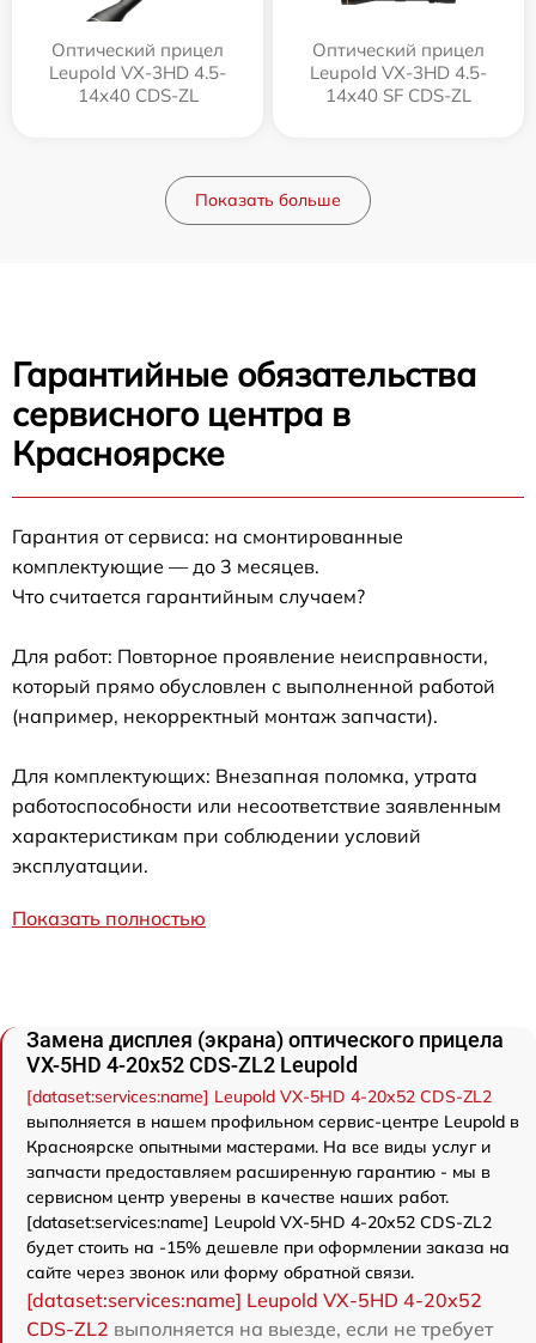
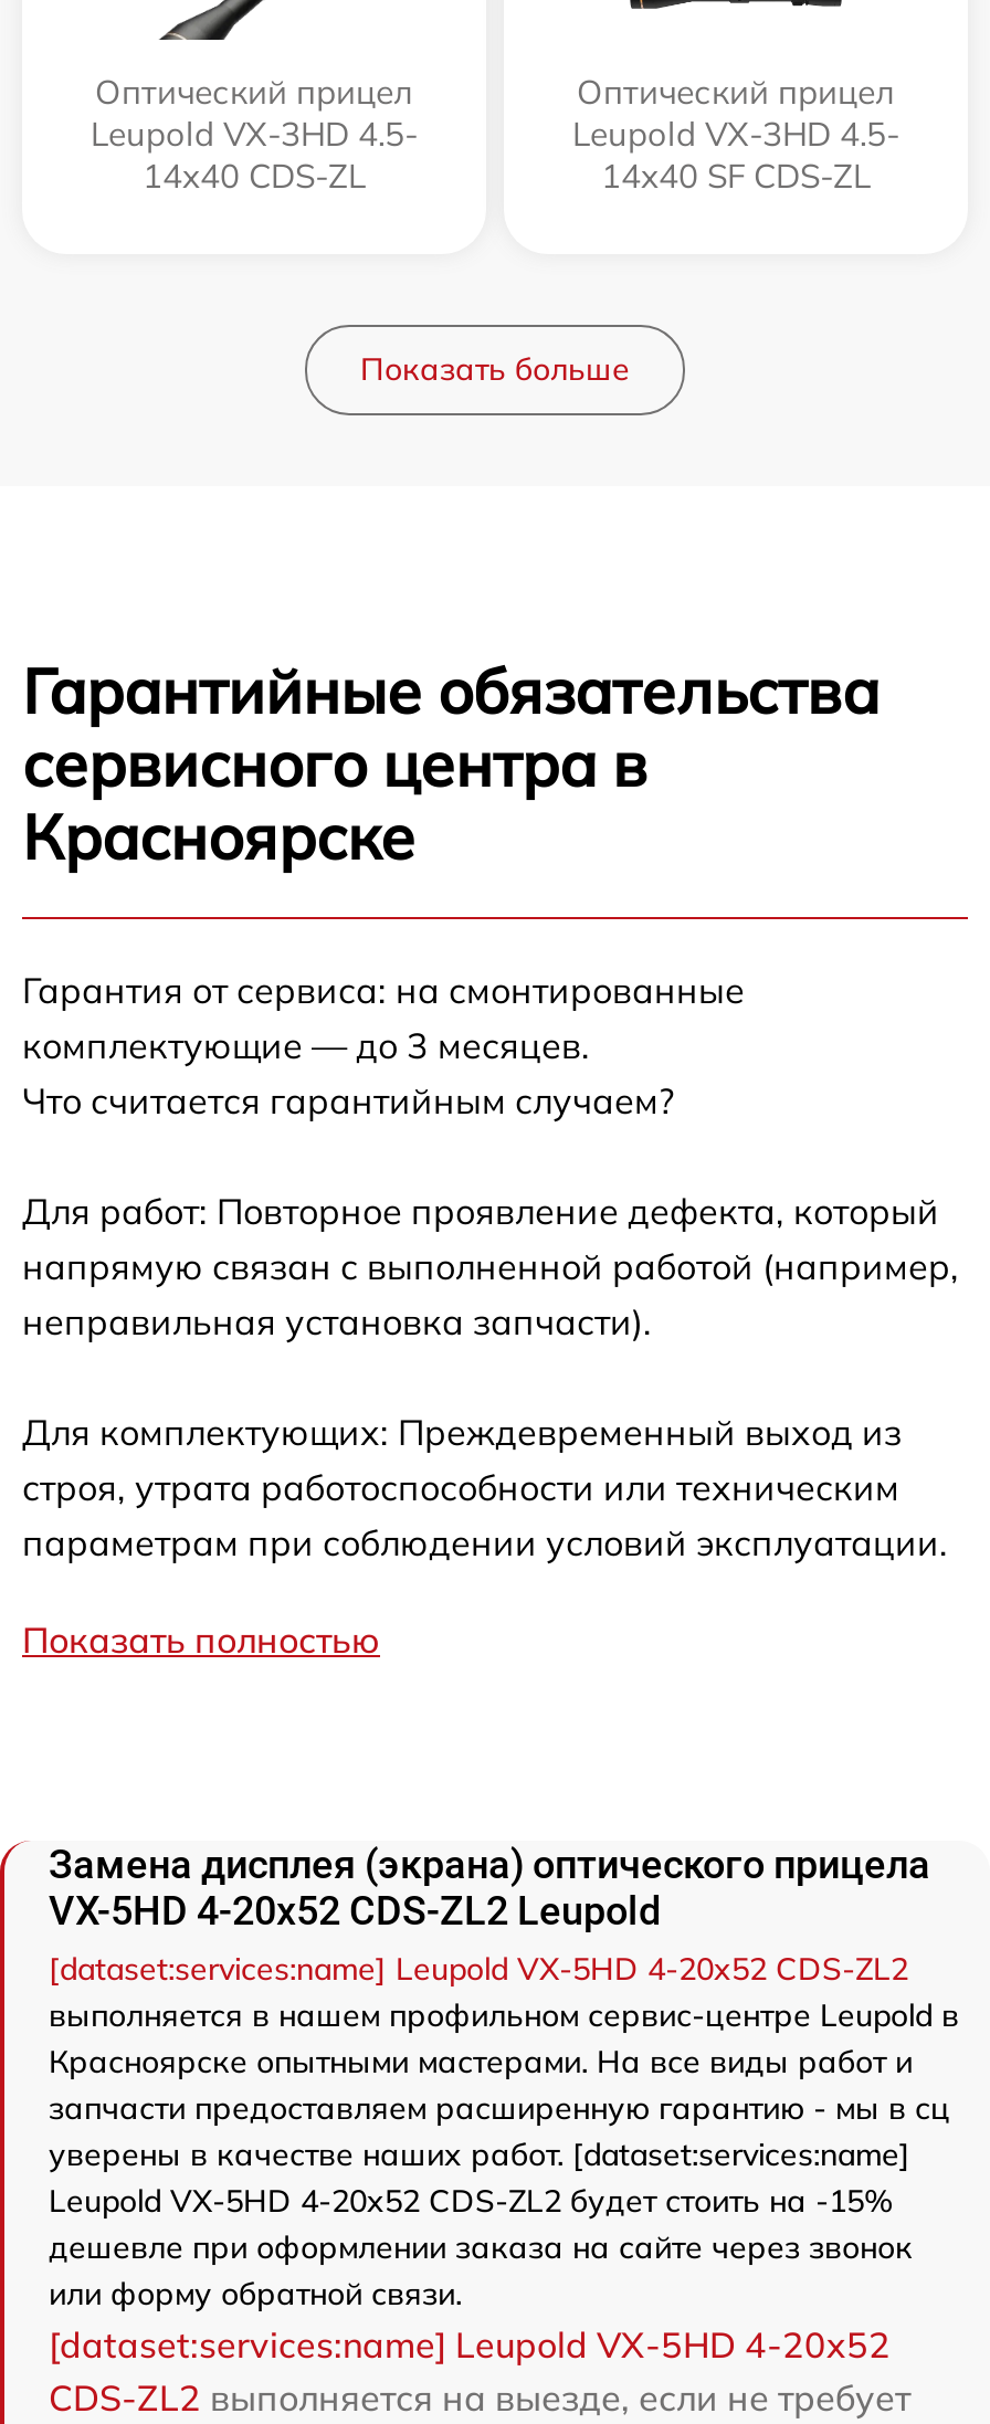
- Для работ: Повторное проявление неисправности,
- который прямо обусловлен с выполненной работой
- (например, некорректный монтаж запчасти).
+ Для работ: Повторное проявление дефекта, который
+ напрямую связан с выполненной работой (например,
+ неправильная установка запчасти).

- Для комплектующих: Внезапная поломка, утрата
- работоспособности или несоответствие заявленным
- характеристикам при соблюдении условий
- эксплуатации.
+ Для комплектующих: Преждевременный выход из
+ строя, утрата работоспособности или техническим
+ параметрам при соблюдении условий эксплуатации.

- Красноярске опытными мастерами. На все виды услуг и
- запчасти предоставляем расширенную гарантию - мы в
- сервисном центр уверены в качестве наших работ.
- [dataset:services:name] Leupold VX-5HD 4-20x52 CDS-ZL2
- будет стоить на -15% дешевле при оформлении заказа на
- сайте через звонок или форму обратной связи.
+ Красноярске опытными мастерами. На все виды работ и
+ запчасти предоставляем расширенную гарантию - мы в сц
+ уверены в качестве наших работ. [dataset:services:name]
+ Leupold VX-5HD 4-20x52 CDS-ZL2 будет стоить на -15%
+ дешевле при оформлении заказа на сайте через звонок
+ или форму обратной связи.
